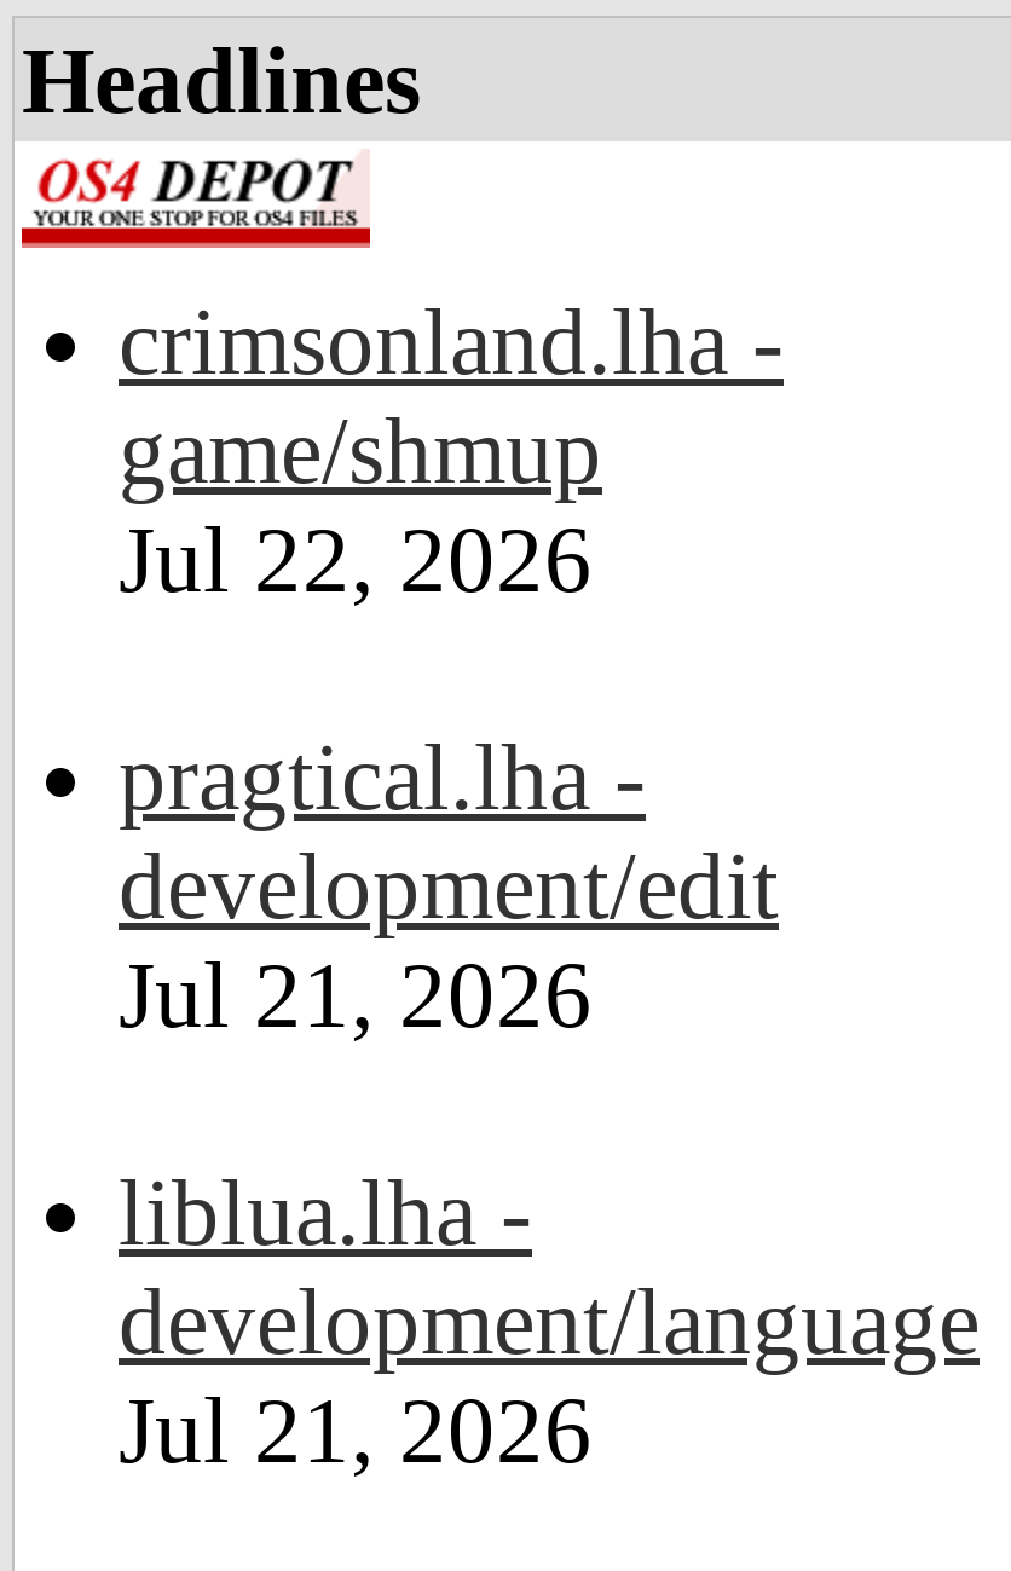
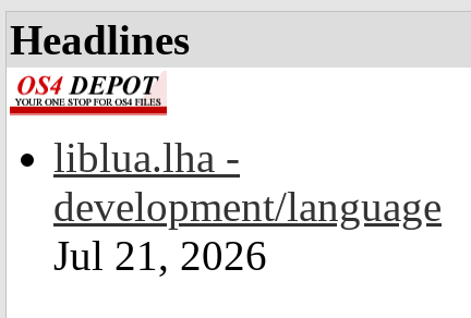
- crimsonland.lha -
- game/shmup
- Jul 22, 2026
- pragtical.lha -
- development/edit
- Jul 21, 2026
